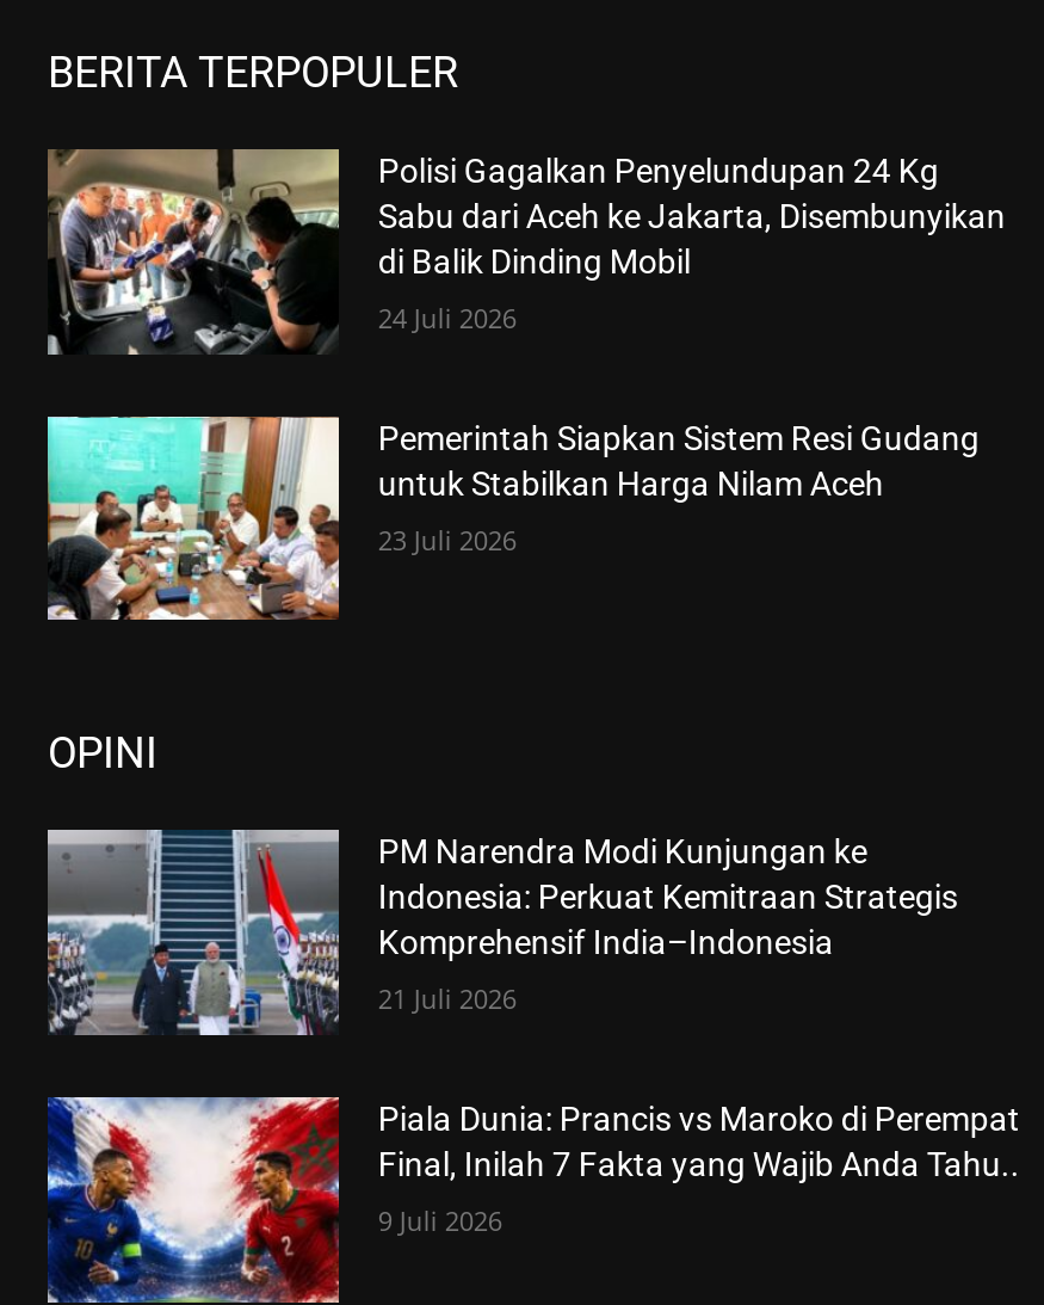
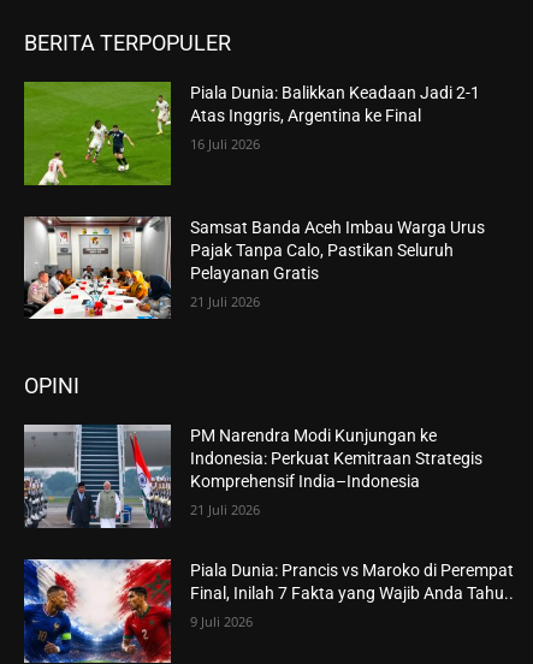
- [image]
- Polisi Gagalkan Penyelundupan 24 Kg
- Sabu dari Aceh ke Jakarta, Disembunyikan
- di Balik Dinding Mobil
+ [image]
+ Piala Dunia: Balikkan Keadaan Jadi 2-1
+ Atas Inggris, Argentina ke Final

- 24 Juli 2026
+ 16 Juli 2026

- [image]
- Pemerintah Siapkan Sistem Resi Gudang
- untuk Stabilkan Harga Nilam Aceh
+ [image]
+ Samsat Banda Aceh Imbau Warga Urus
+ Pajak Tanpa Calo, Pastikan Seluruh
+ Pelayanan Gratis

- 23 Juli 2026
+ 21 Juli 2026
